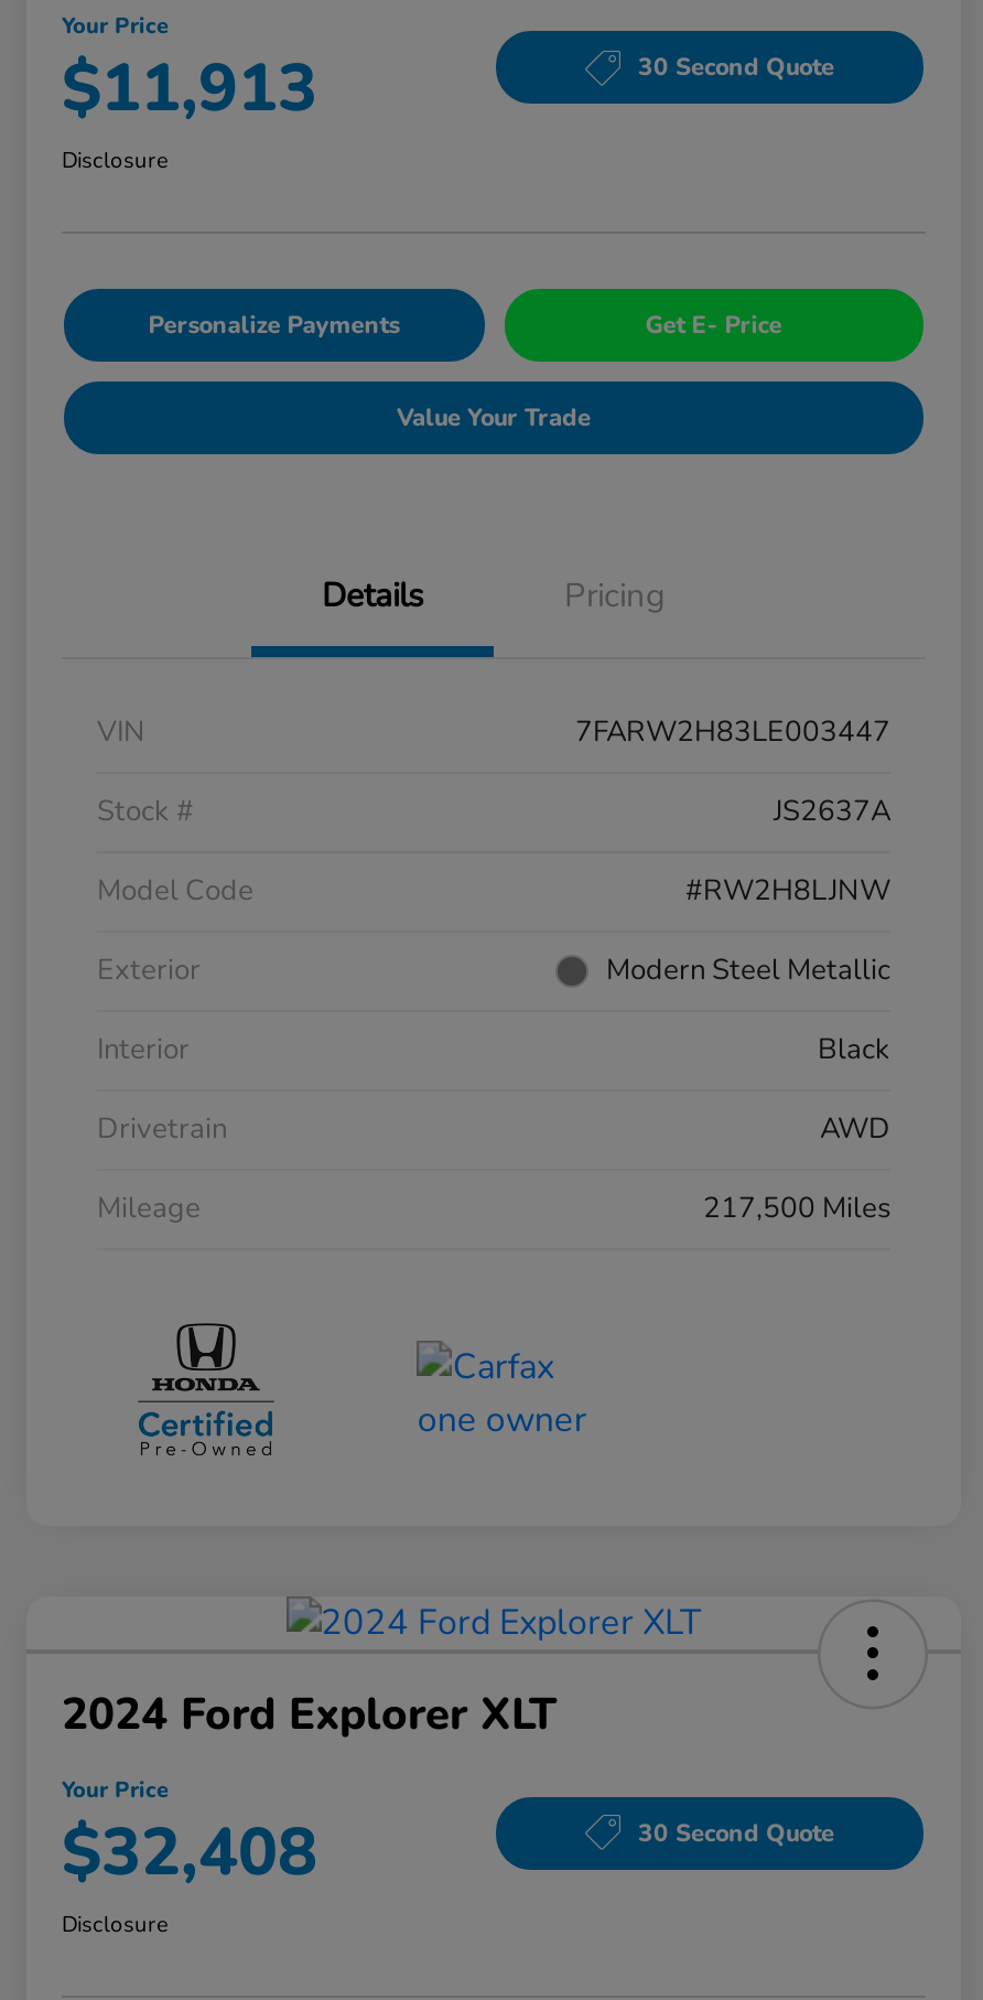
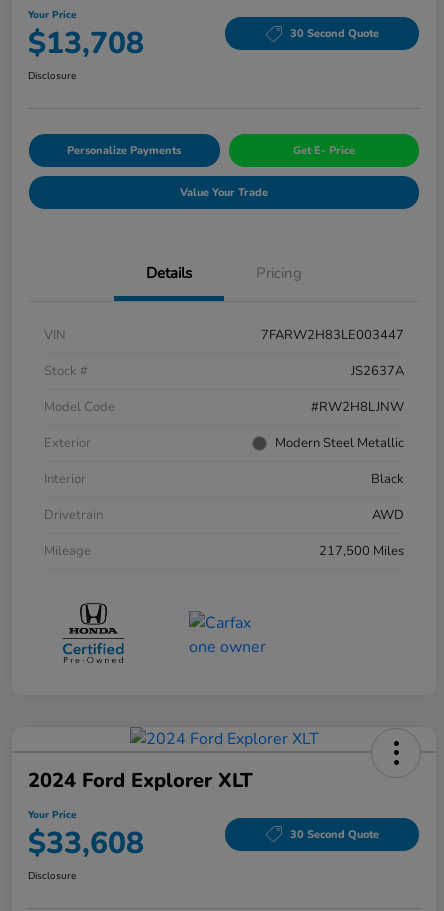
- $11,913
+ $13,708

- $32,408
+ $33,608
